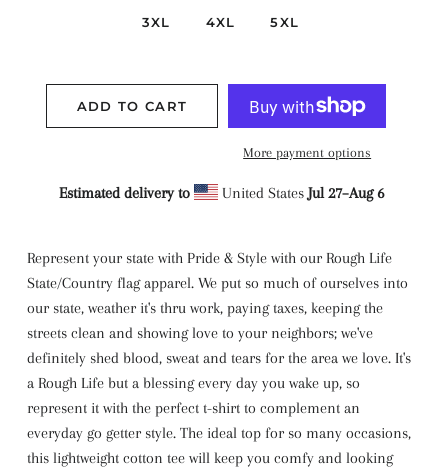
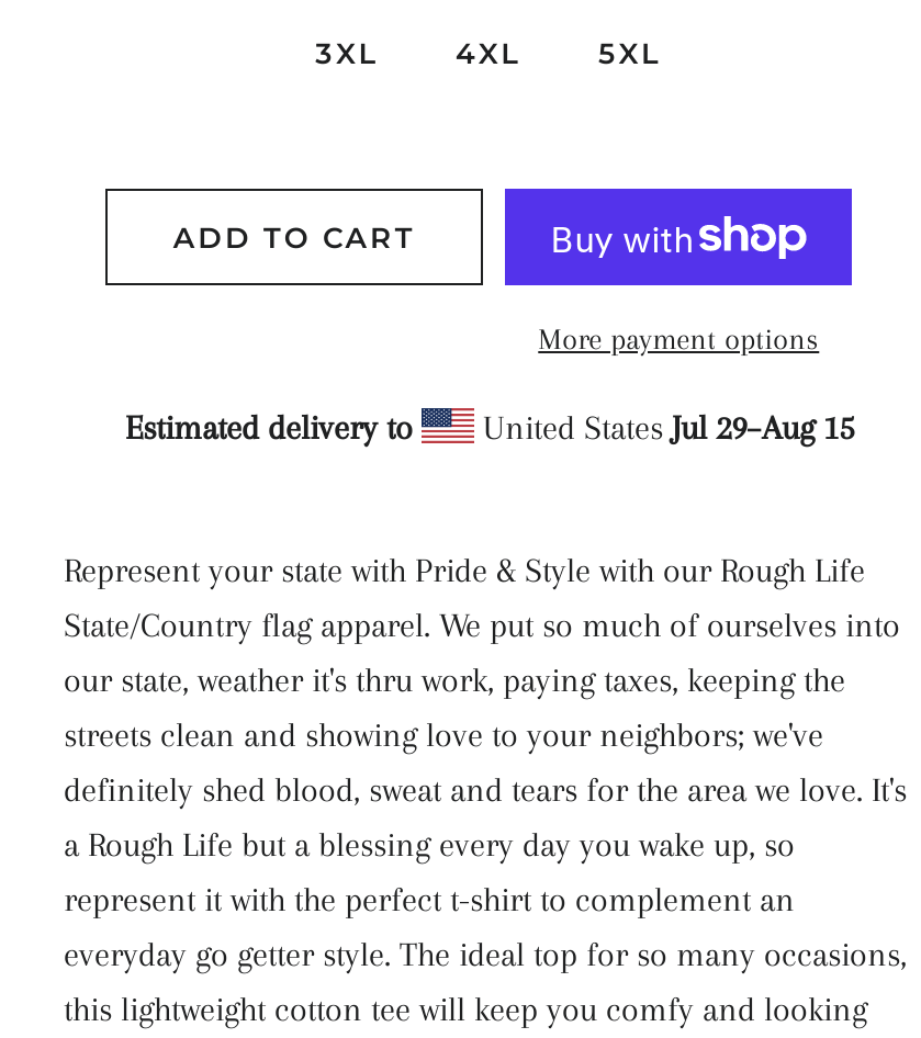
- United States Jul 27–Aug 6
+ United States Jul 29–Aug 15
